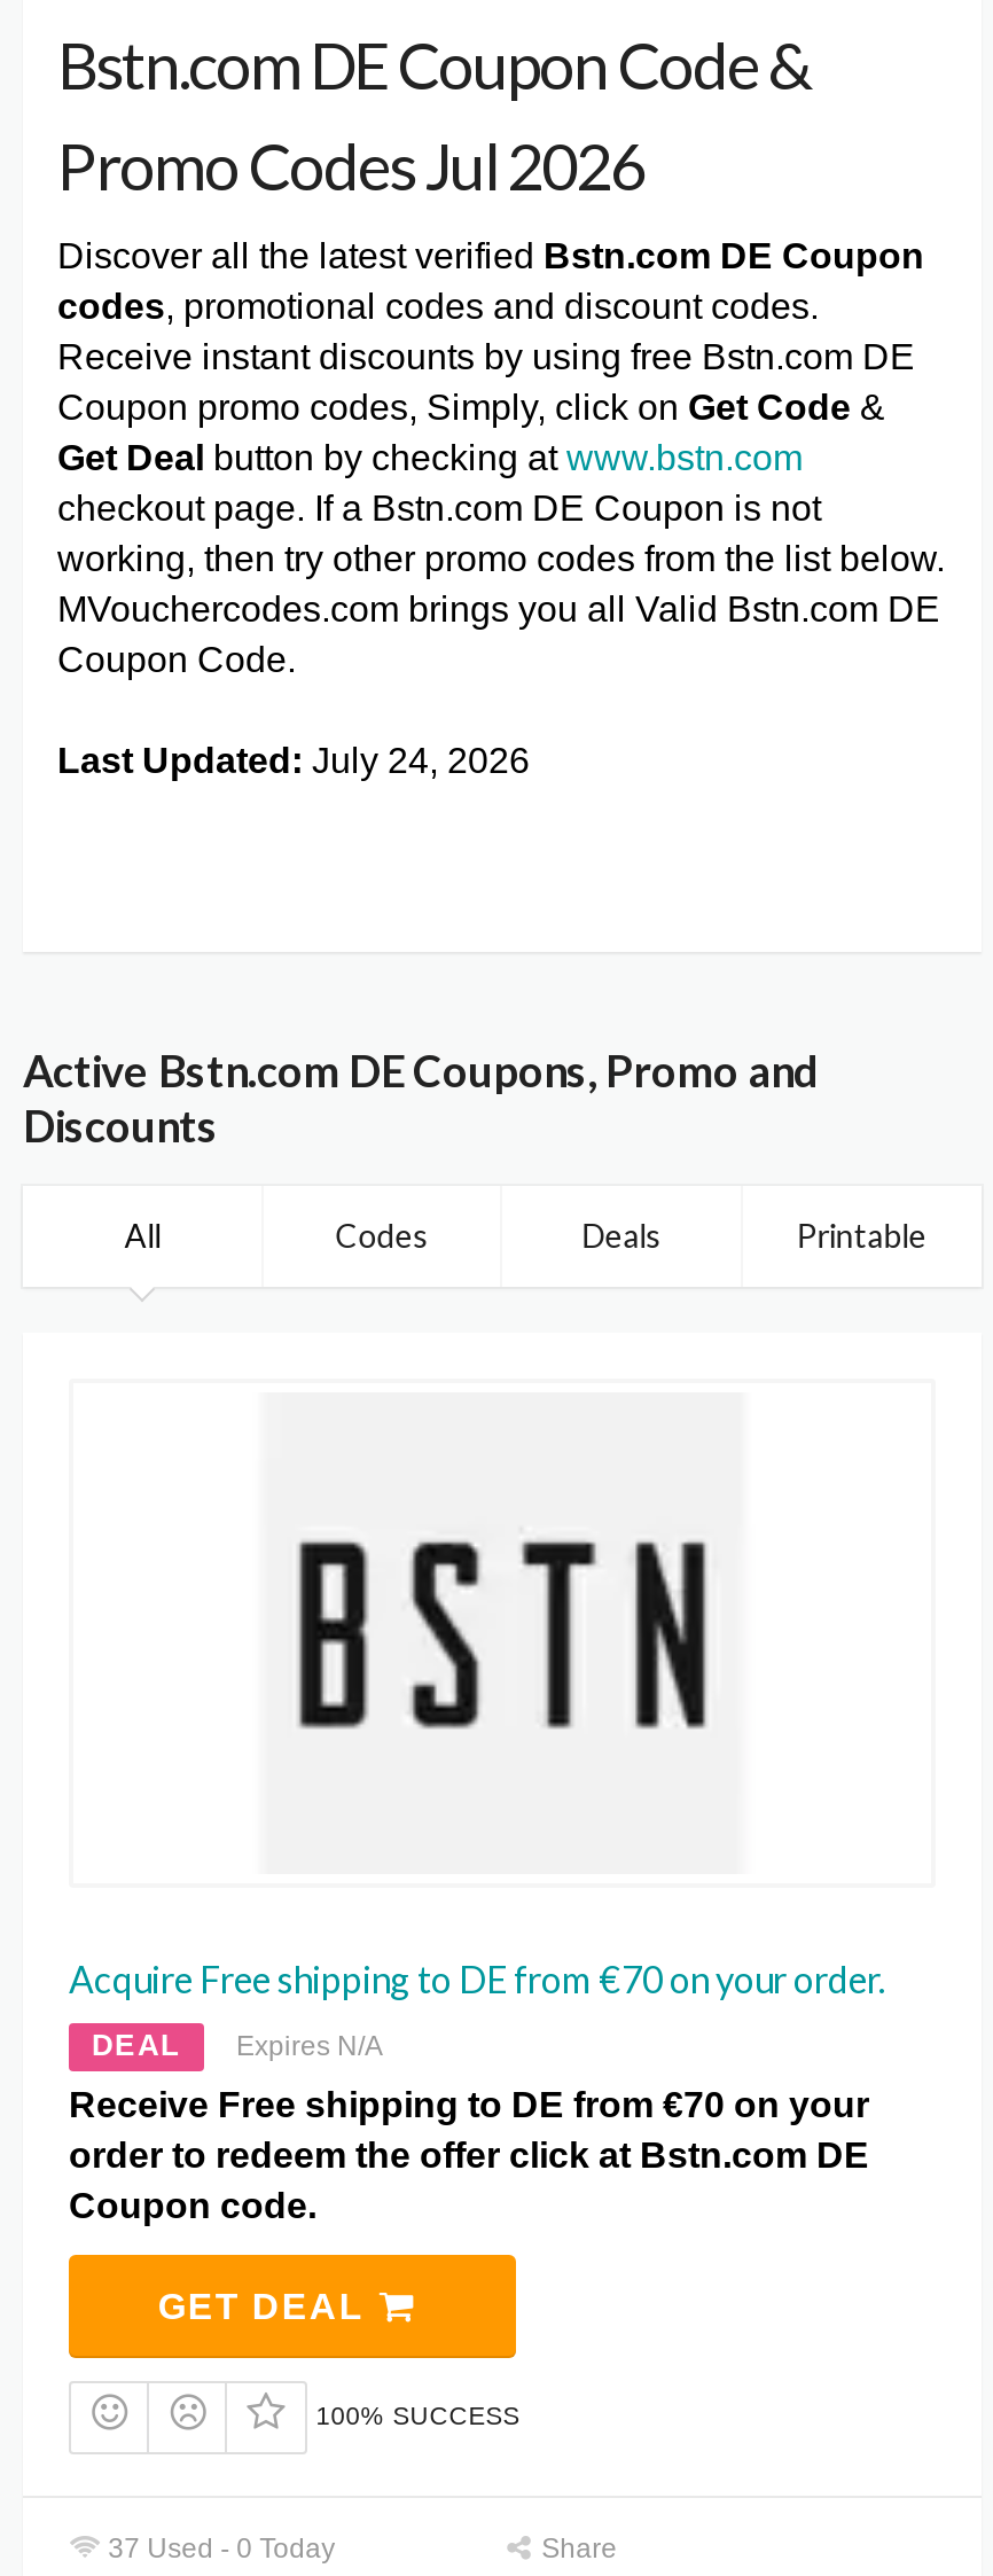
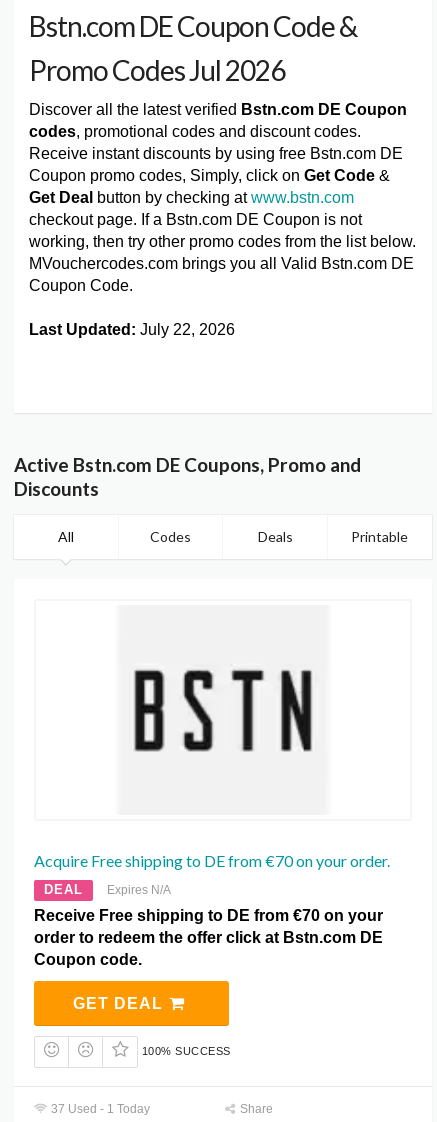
- Last Updated: July 24, 2026
+ Last Updated: July 22, 2026

- 37 Used - 0 Today
+ 37 Used - 1 Today
